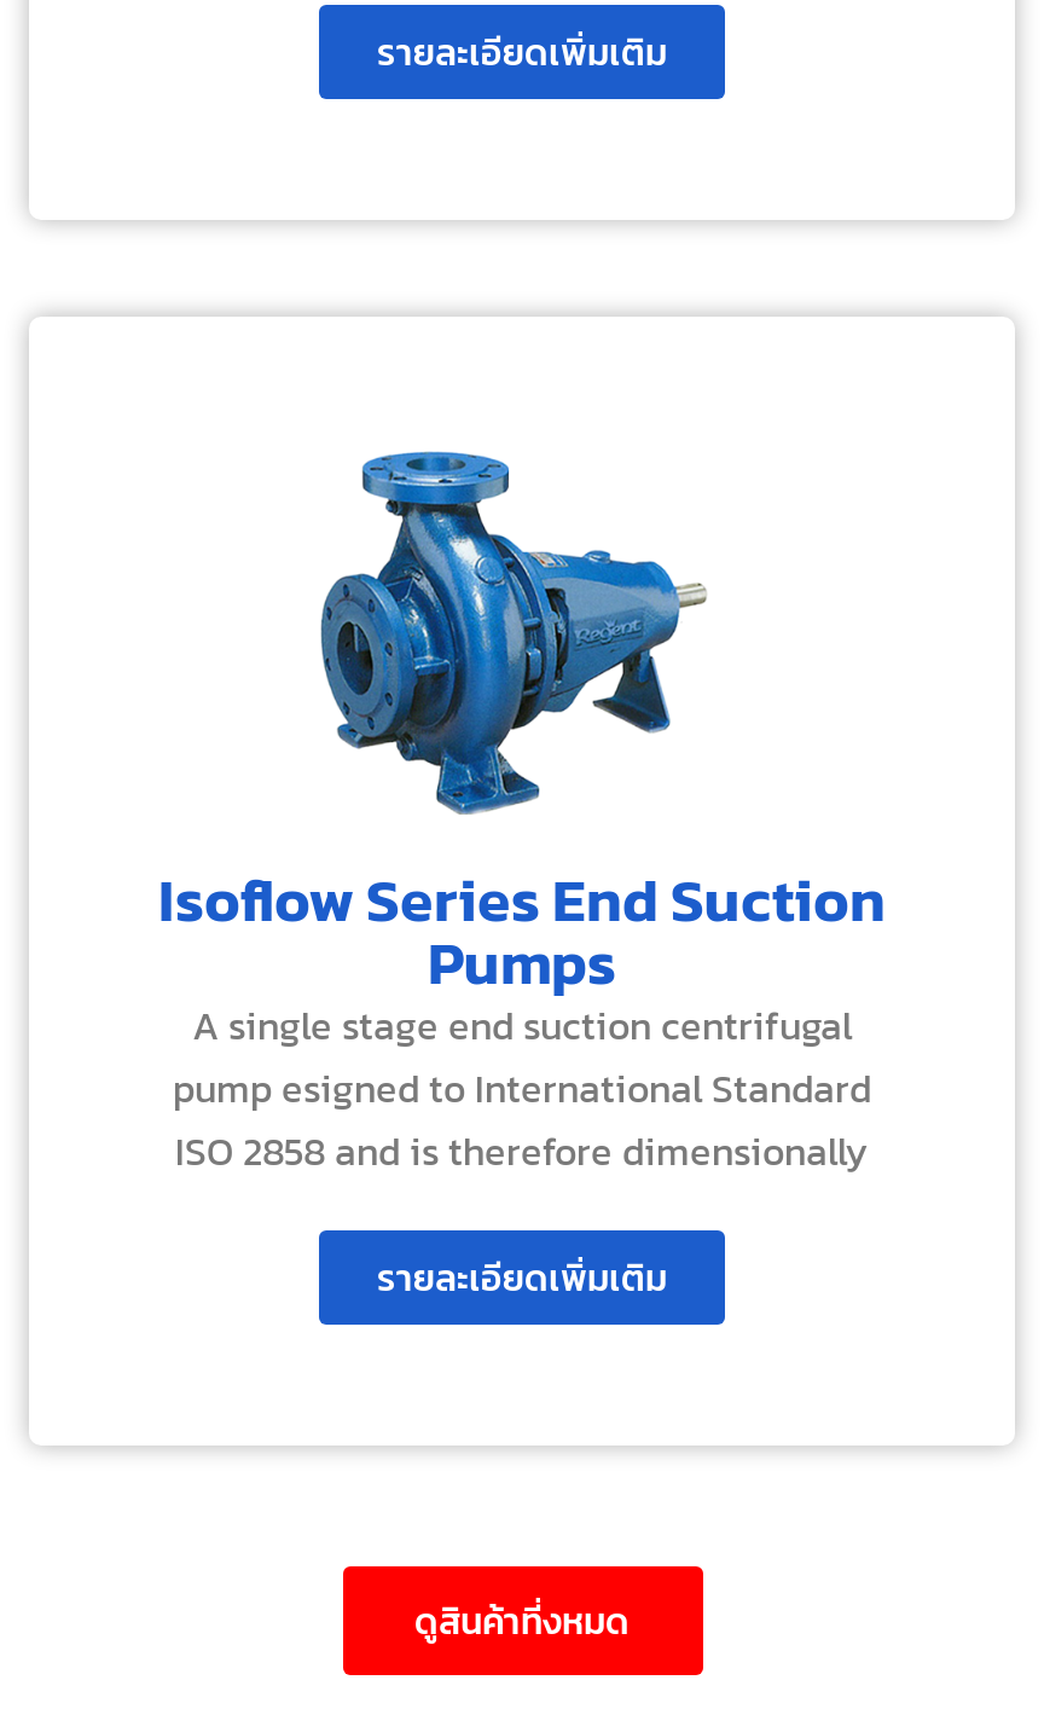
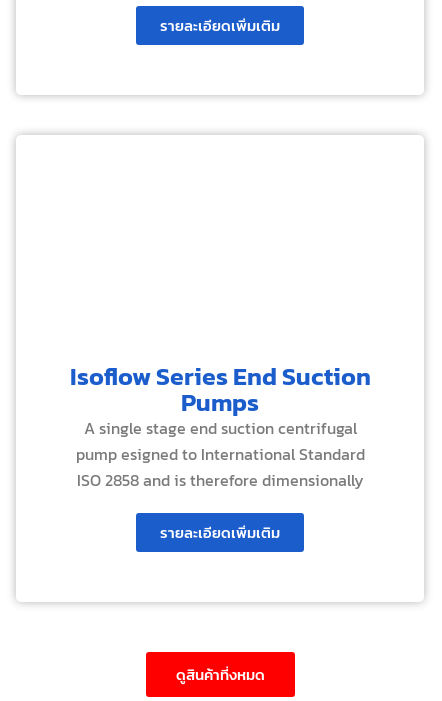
- [image]
